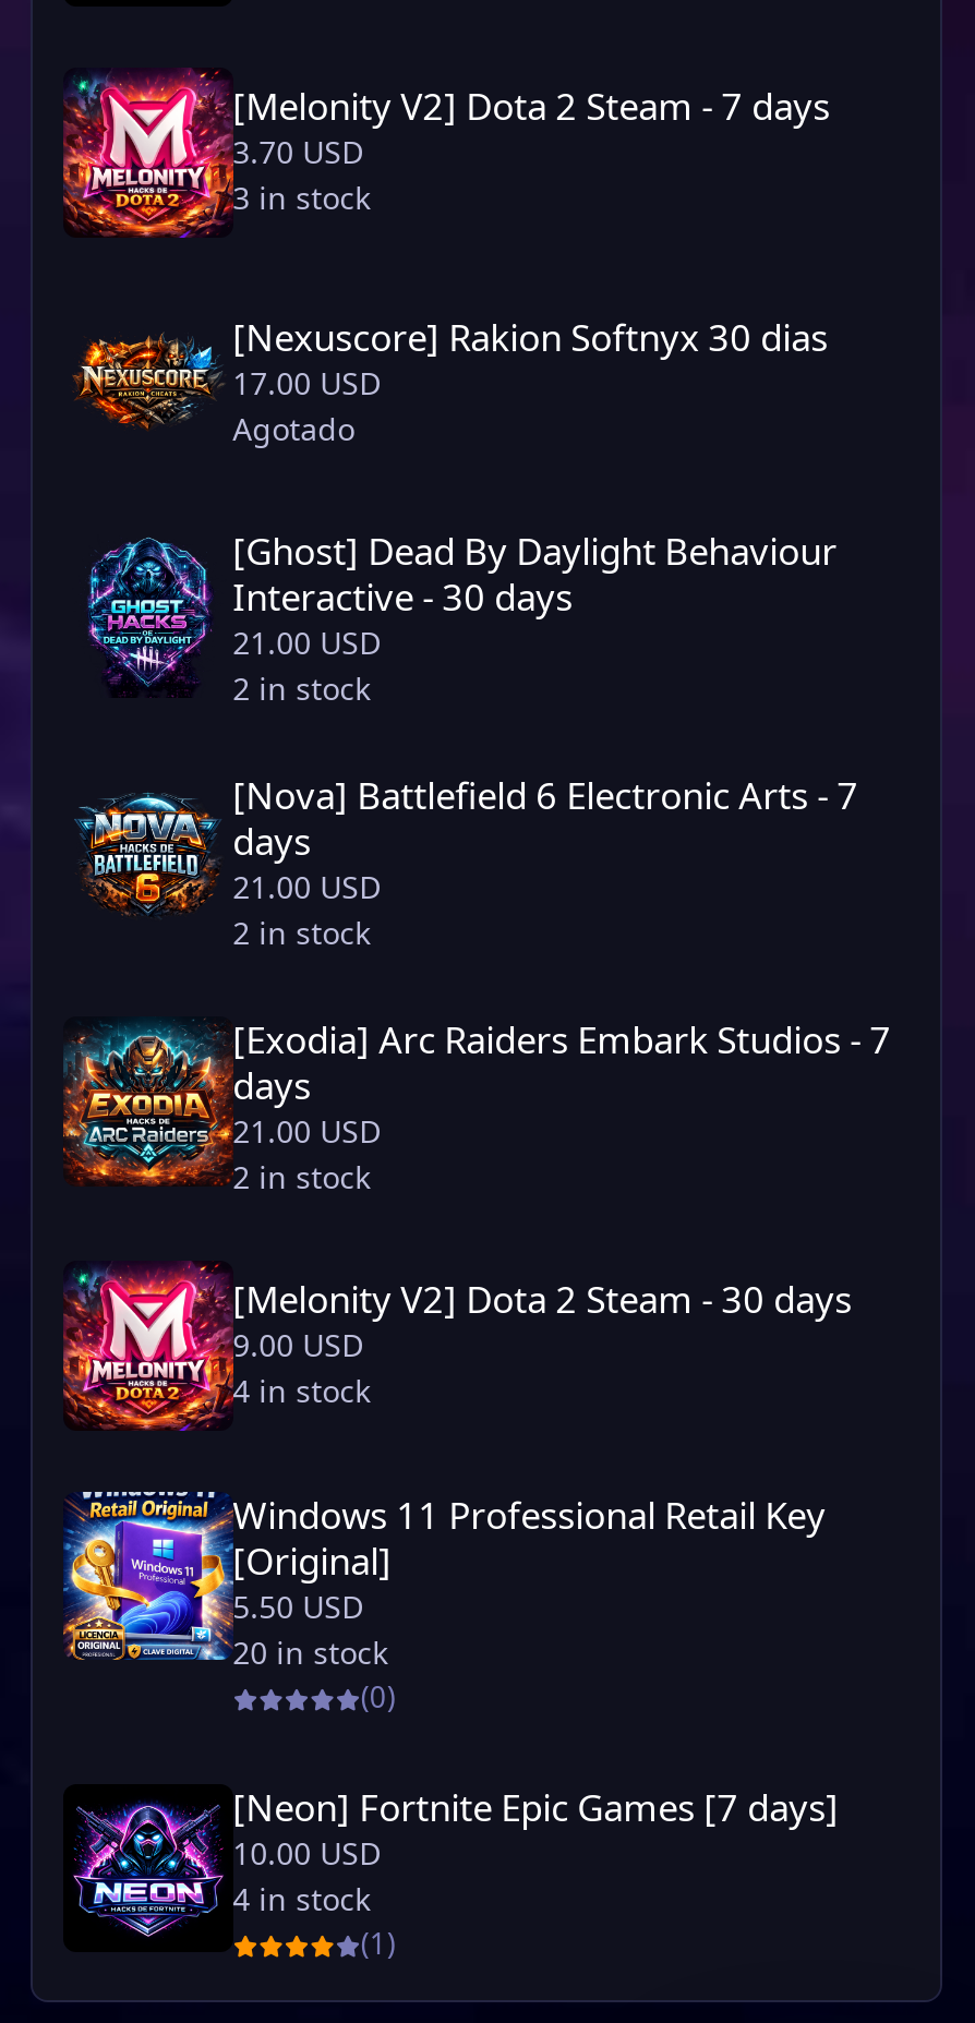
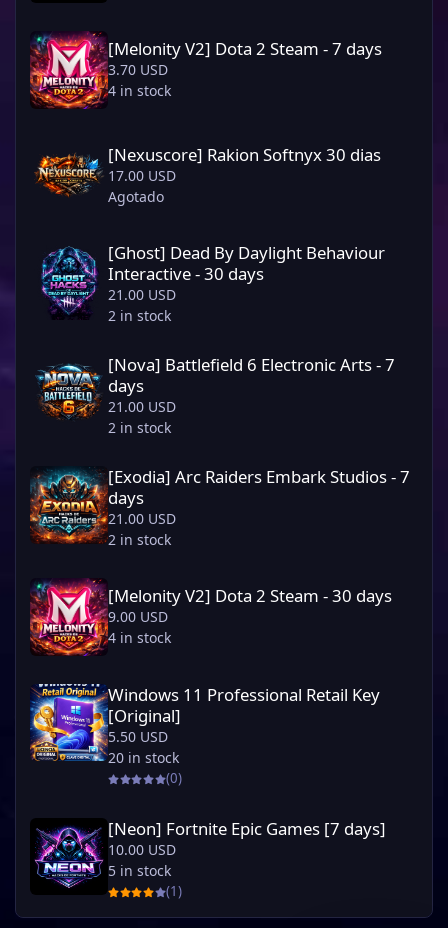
- 3 in stock
+ 4 in stock

- 4 in stock
+ 5 in stock
